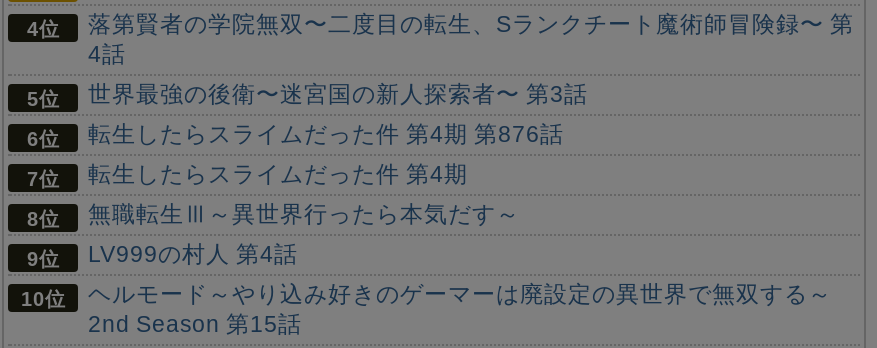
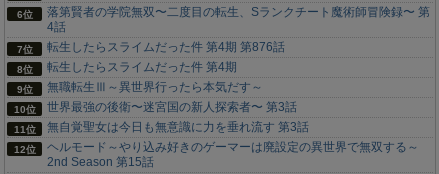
moved down: 世界最強の後衛〜迷宮国の新人探索者〜 第3話

moved up: 転生したらスライムだった件 第4期 第876話 | 転生したらスライムだった件 第4期 | 無職転生Ⅲ～異世界行ったら本気だす～

- LV999の村人 第4話
+ 無自覚聖女は今日も無意識に力を垂れ流す 第3話
